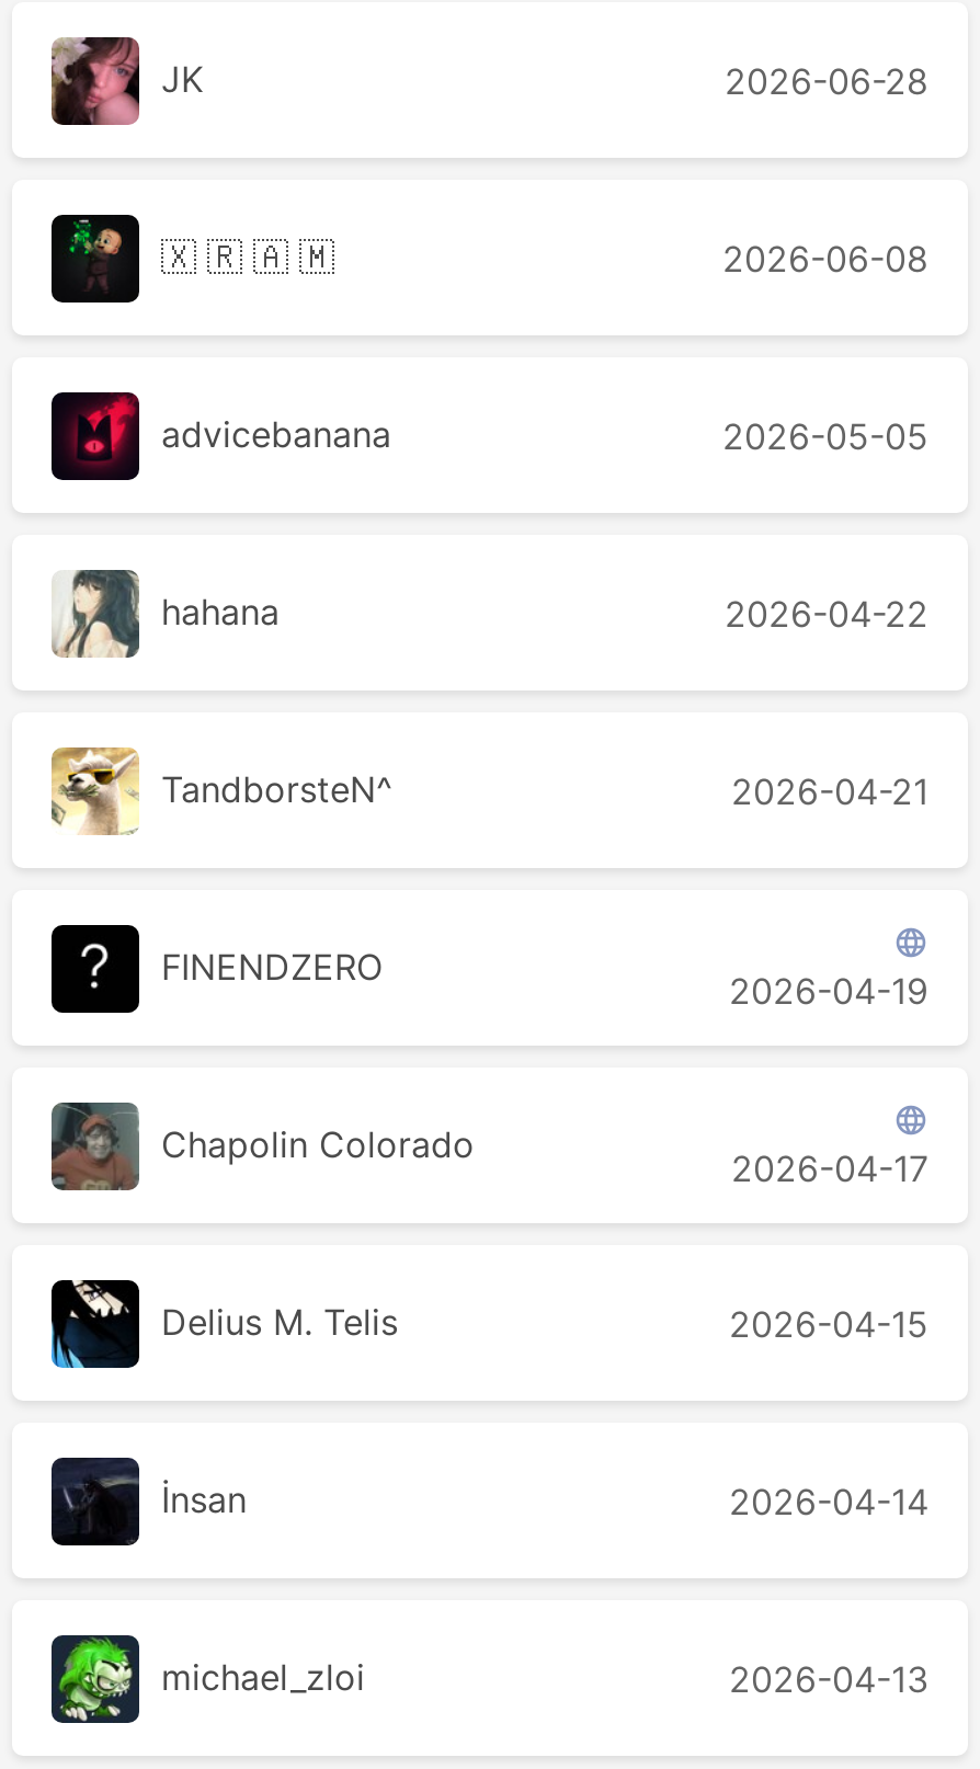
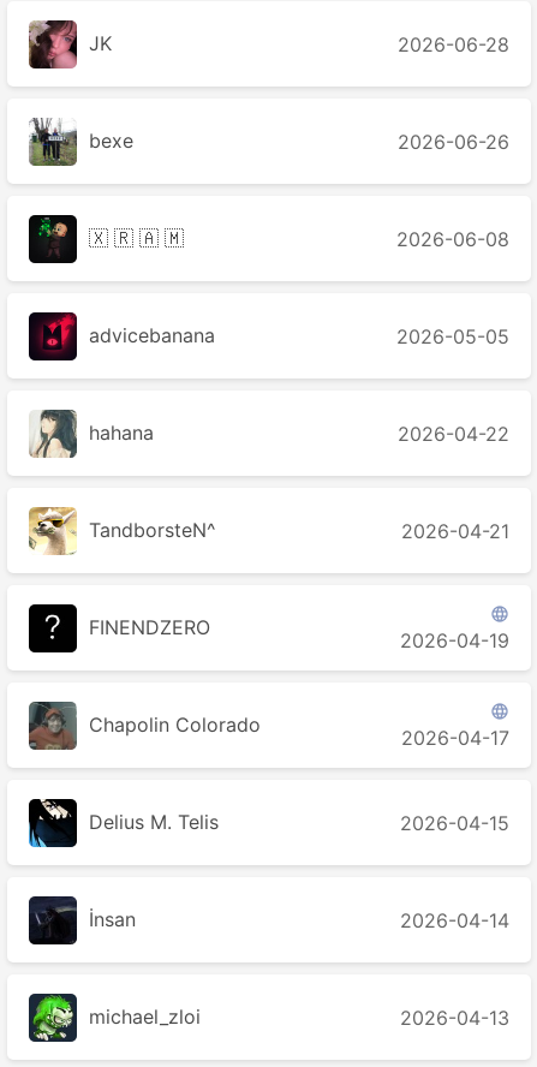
+ [image]
+ bexe
+ 2026-06-26
